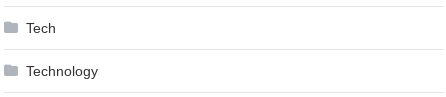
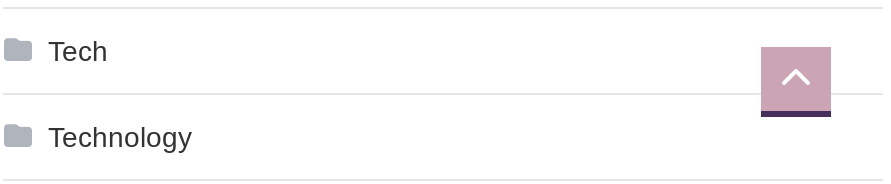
+ [image]
